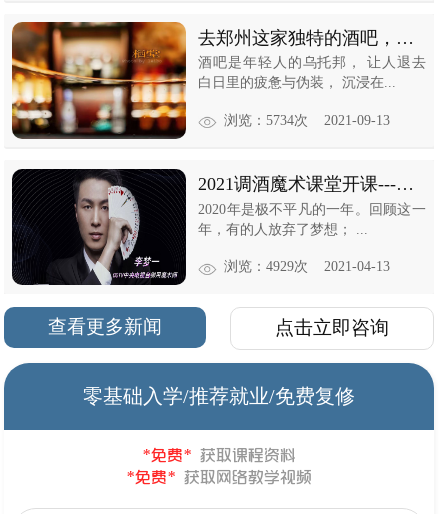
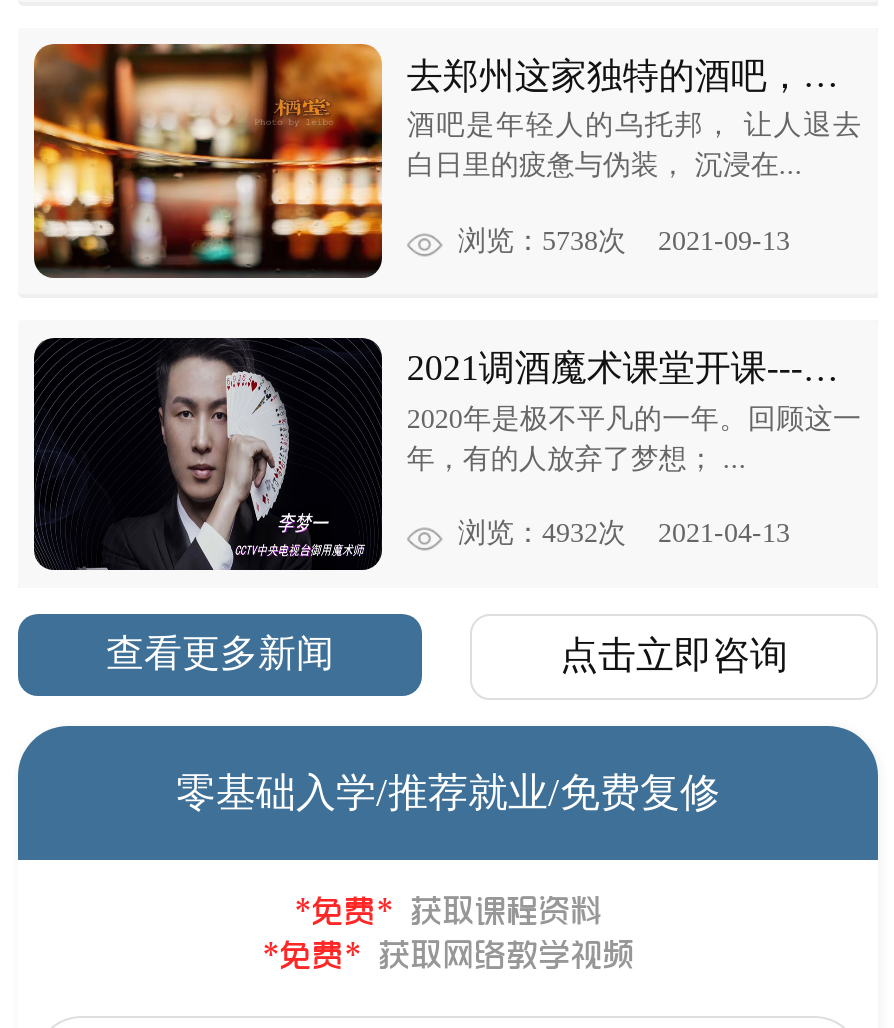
- 浏览：5734次 2021-09-13
+ 浏览：5738次 2021-09-13

- 浏览：4929次 2021-04-13
+ 浏览：4932次 2021-04-13
